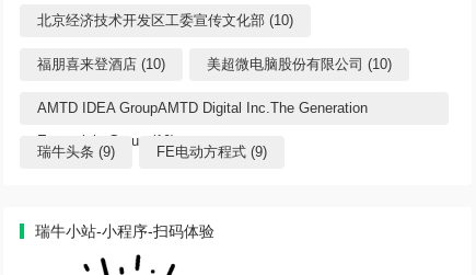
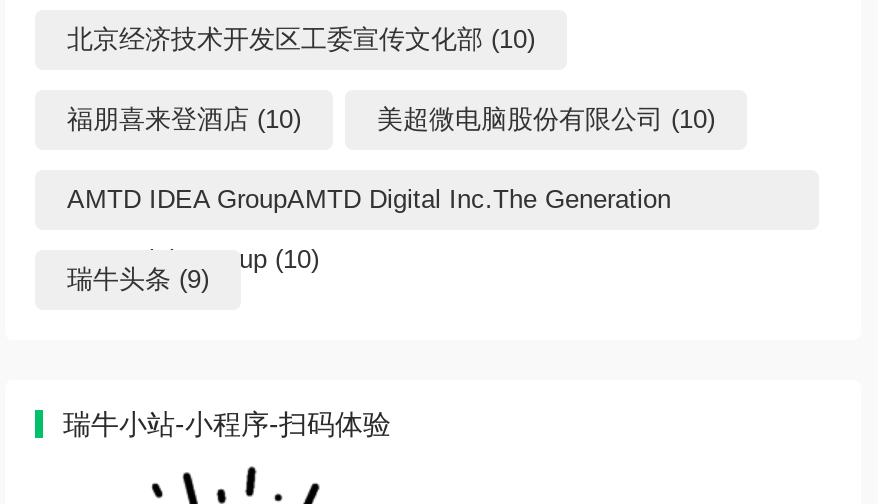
- FE电动方程式 (9)
